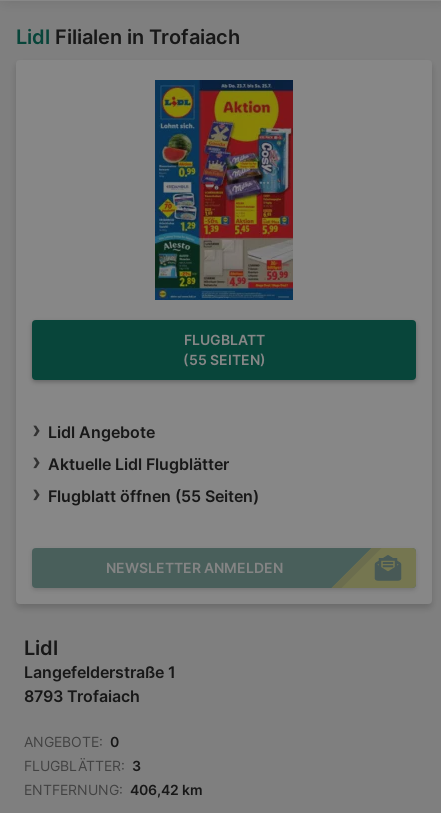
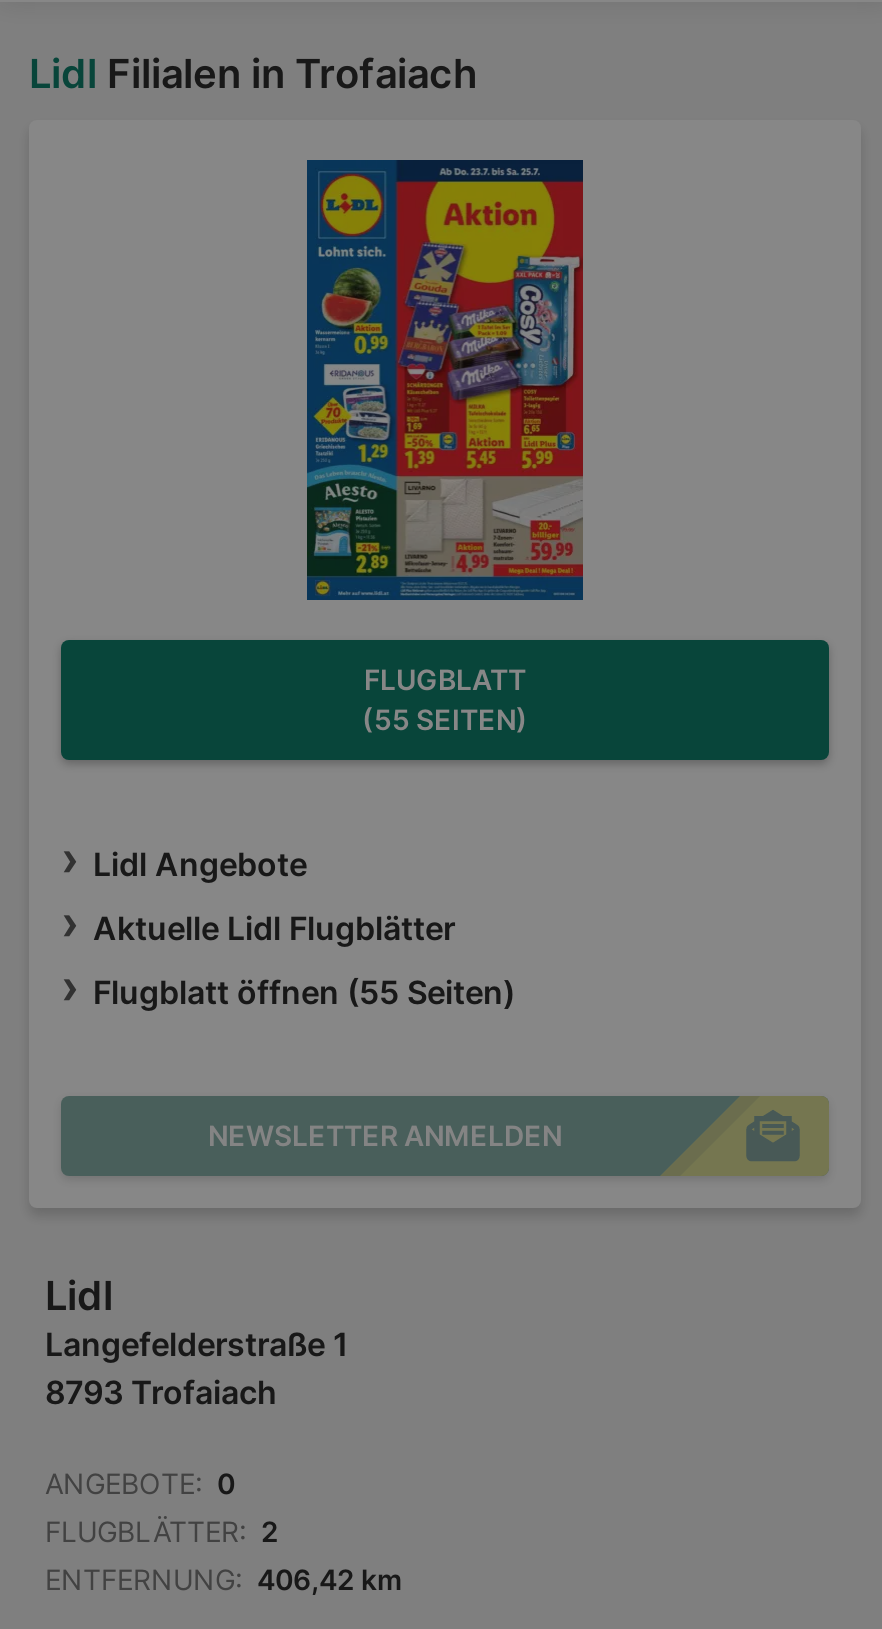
- FLUGBLÄTTER: 3
+ FLUGBLÄTTER: 2
